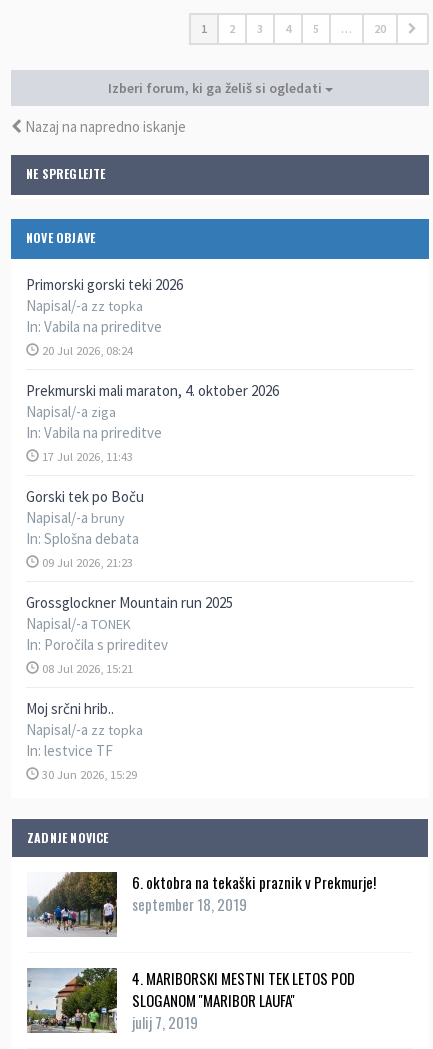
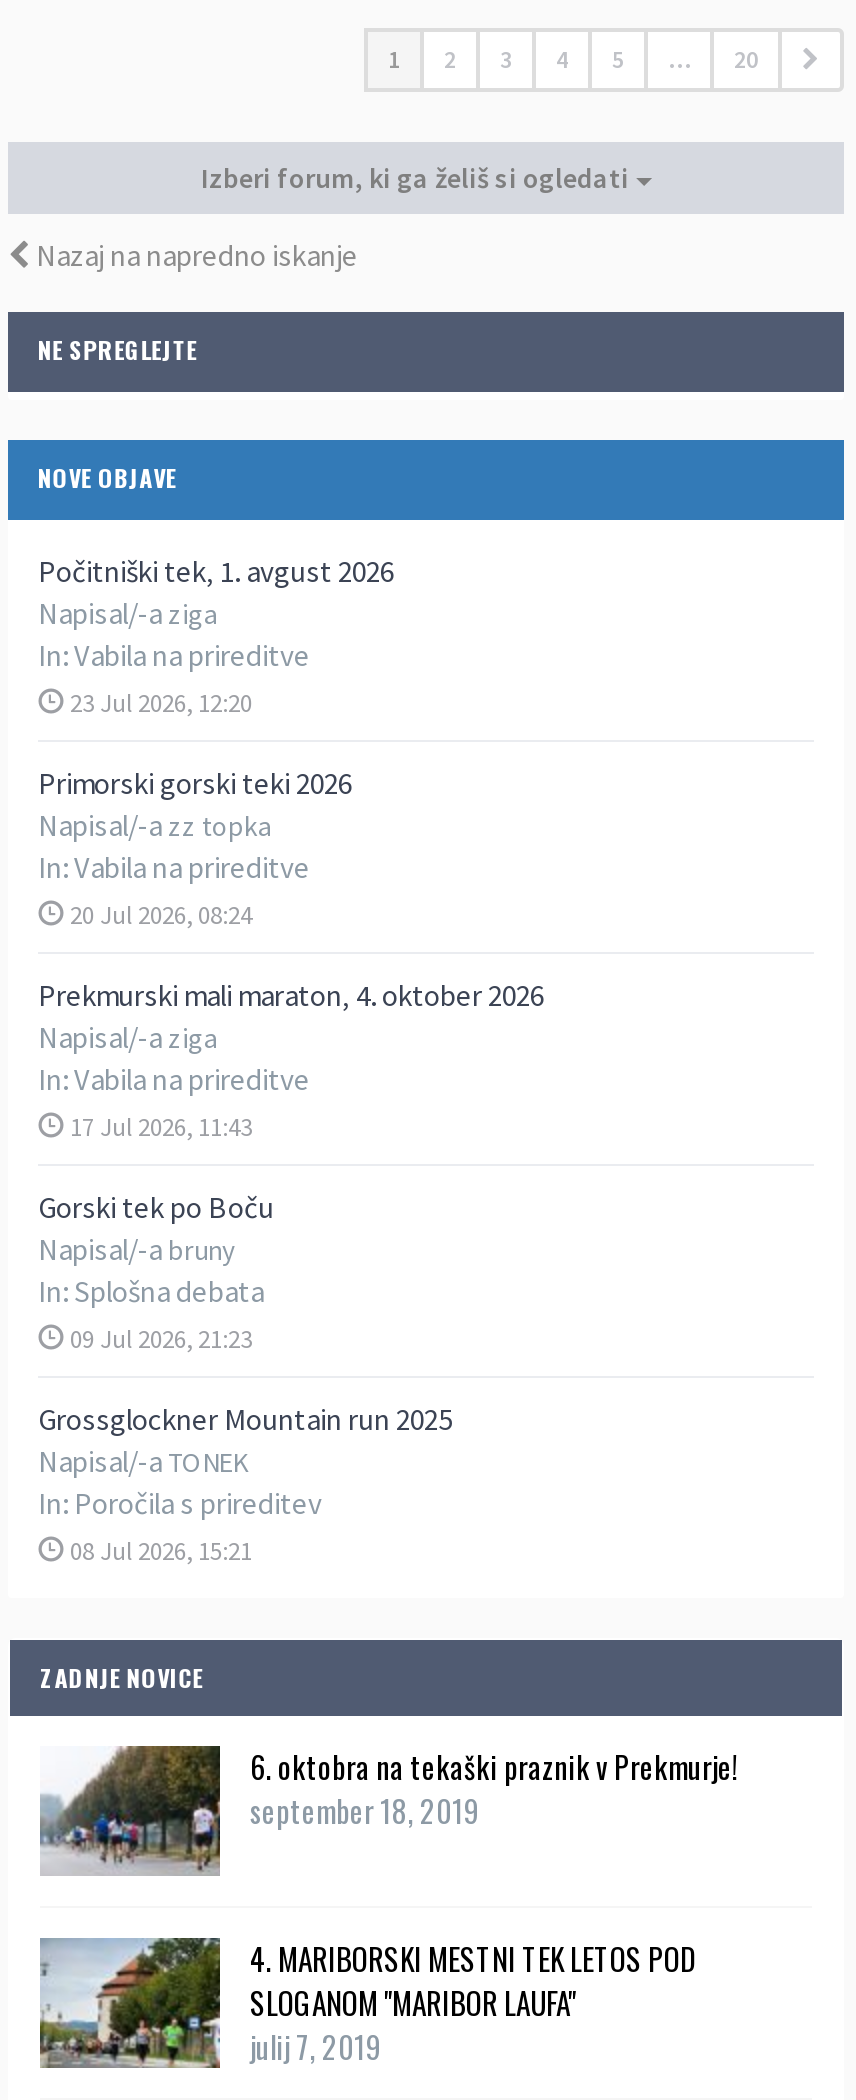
+ Počitniški tek, 1. avgust 2026
+ Napisal/-a ziga
+ In:Vabila na prireditve
+ 23 Jul 2026, 12:20

moved down: Primorski gorski teki 2026 | Napisal/-a zz topka | In:Vabila na prireditve | ... | In: Poročila s prireditev | 08 Jul 2026, 15:21

- Moj srčni hrib..
- Napisal/-a zz topka
- In: lestvice TF
- 30 Jun 2026, 15:29
